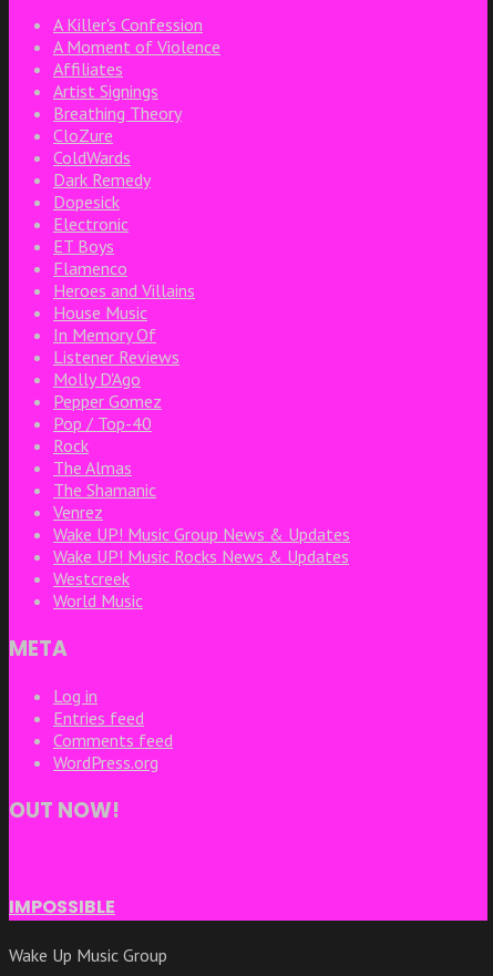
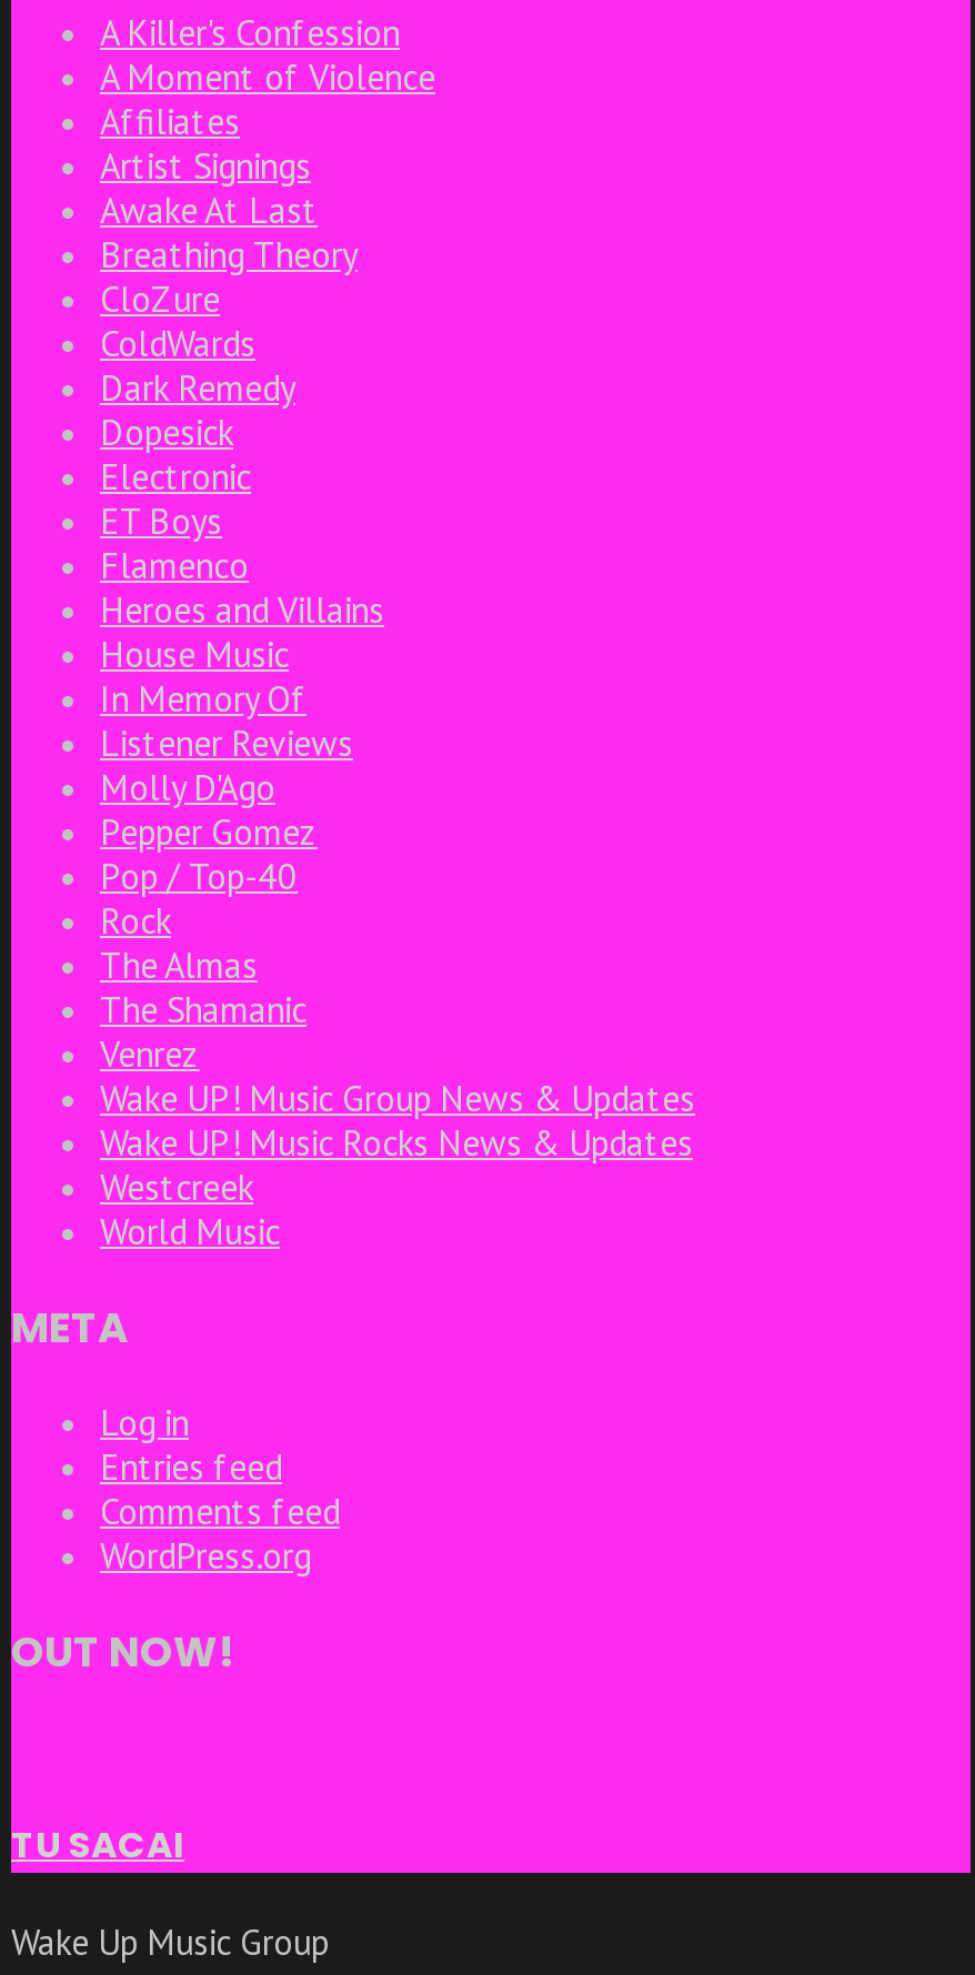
+ Awake At Last

- IMPOSSIBLE
+ TU SACAI
